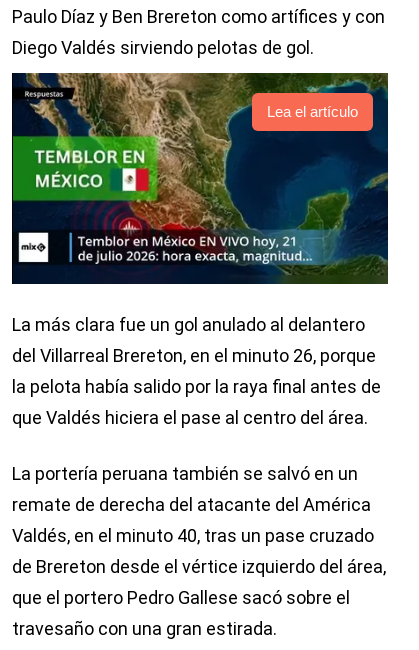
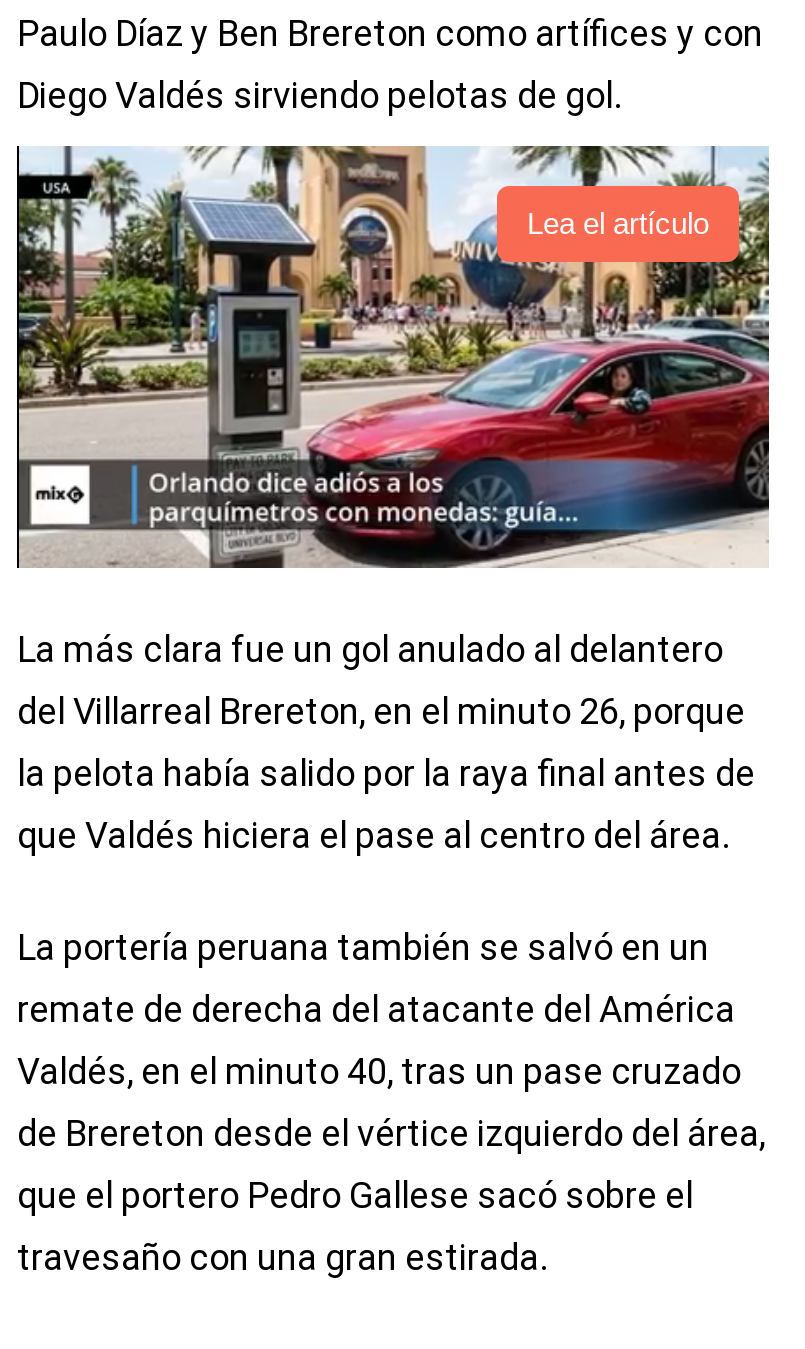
- [image]
+ [image]
